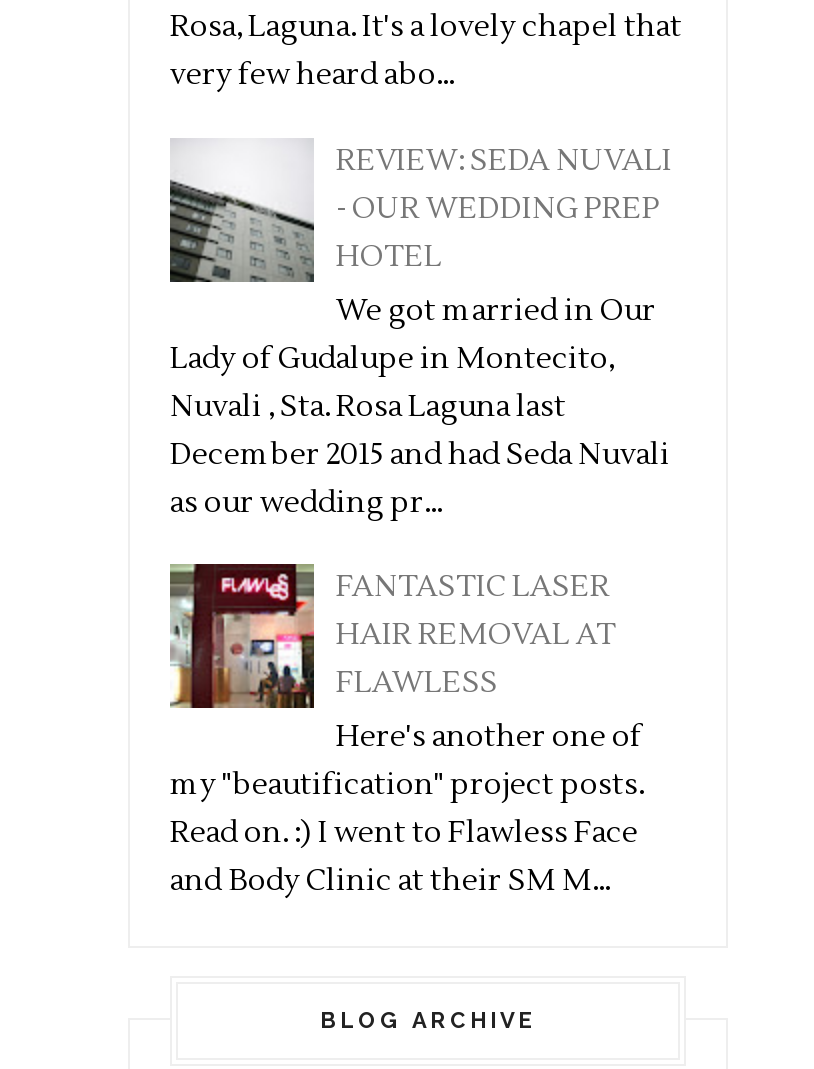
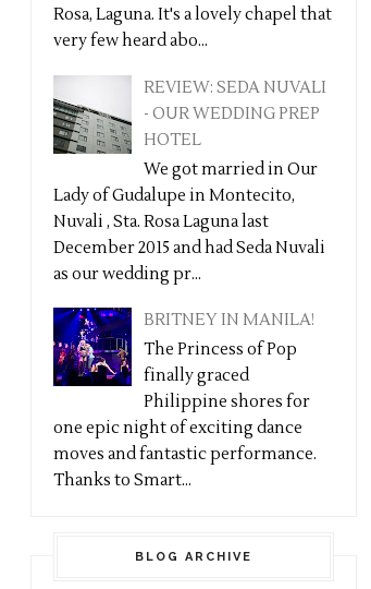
- [image]
- FANTASTIC LASER
- HAIR REMOVAL AT
- FLAWLESS
- Here's another one of
- my "beautification" project posts.
- Read on. :) I went to Flawless Face
- and Body Clinic at their SM M...
+ [image]
+ BRITNEY IN MANILA!
+ The Princess of Pop
+ finally graced
+ Philippine shores for
+ one epic night of exciting dance
+ moves and fantastic performance.
+ Thanks to Smart...
